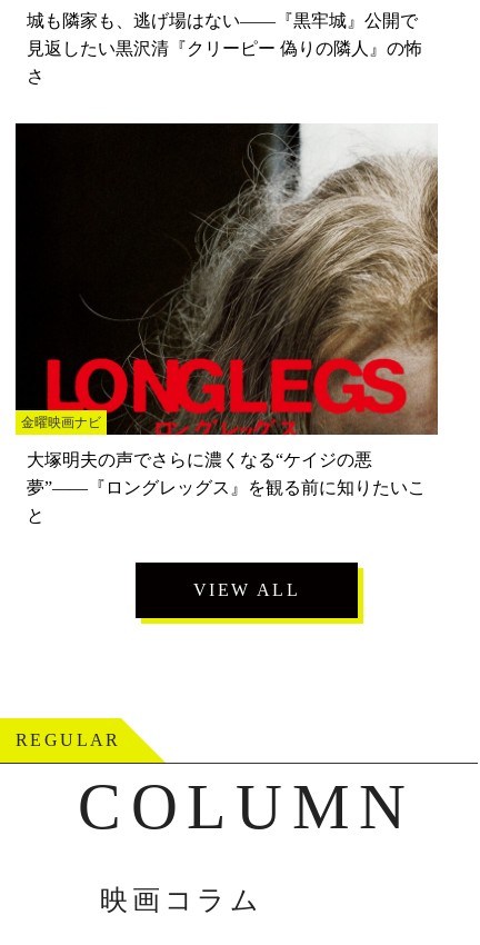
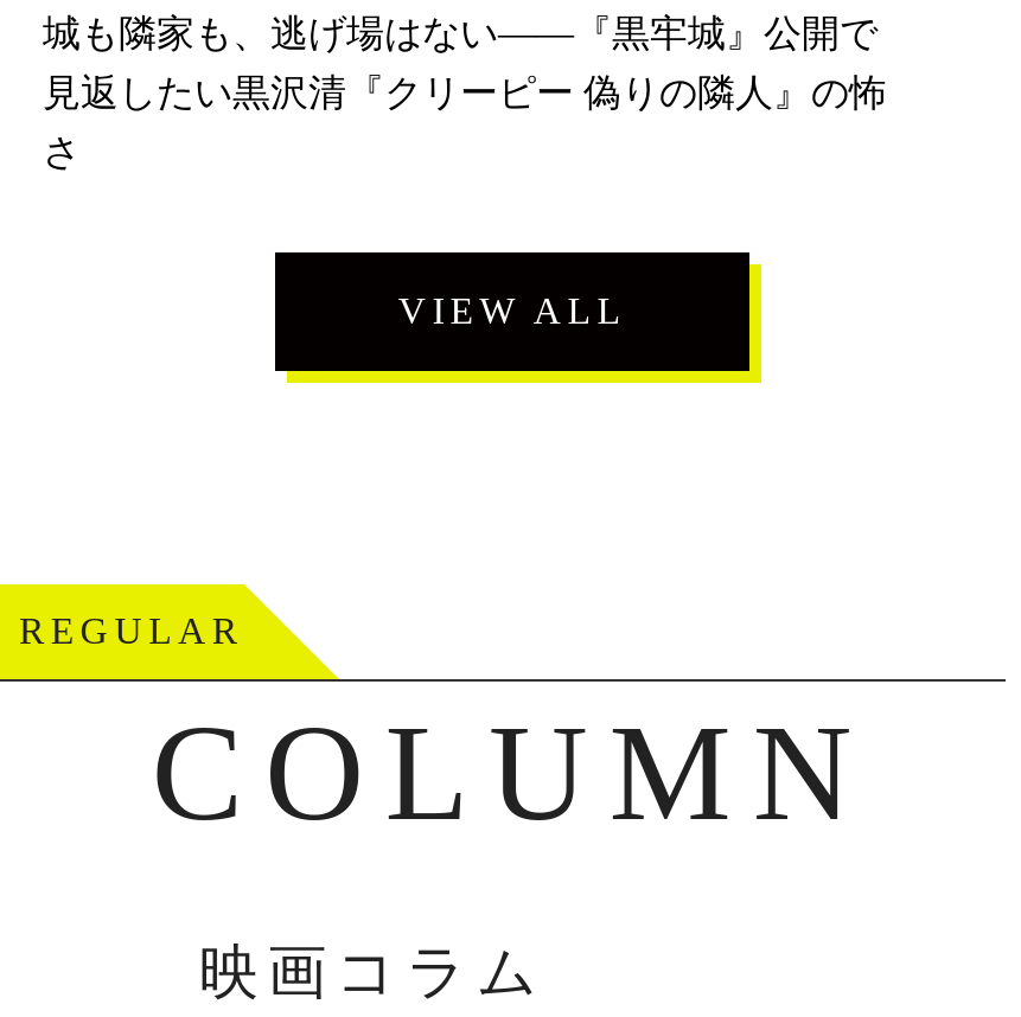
- [image]
- 金曜映画ナビ
- 大塚明夫の声でさらに濃くなる“ケイジの悪
- 夢”——『ロングレッグス』を観る前に知りたいこ
- と
